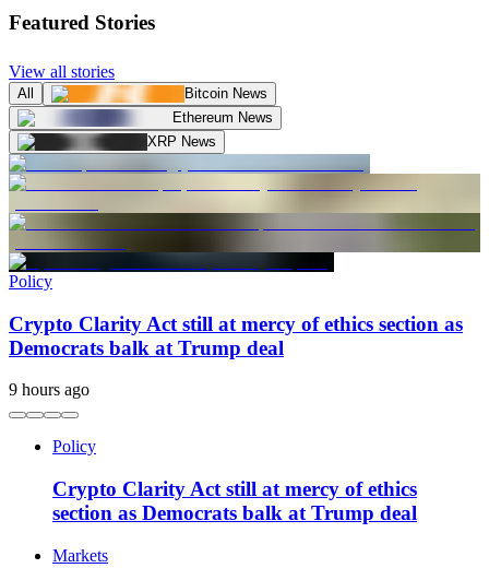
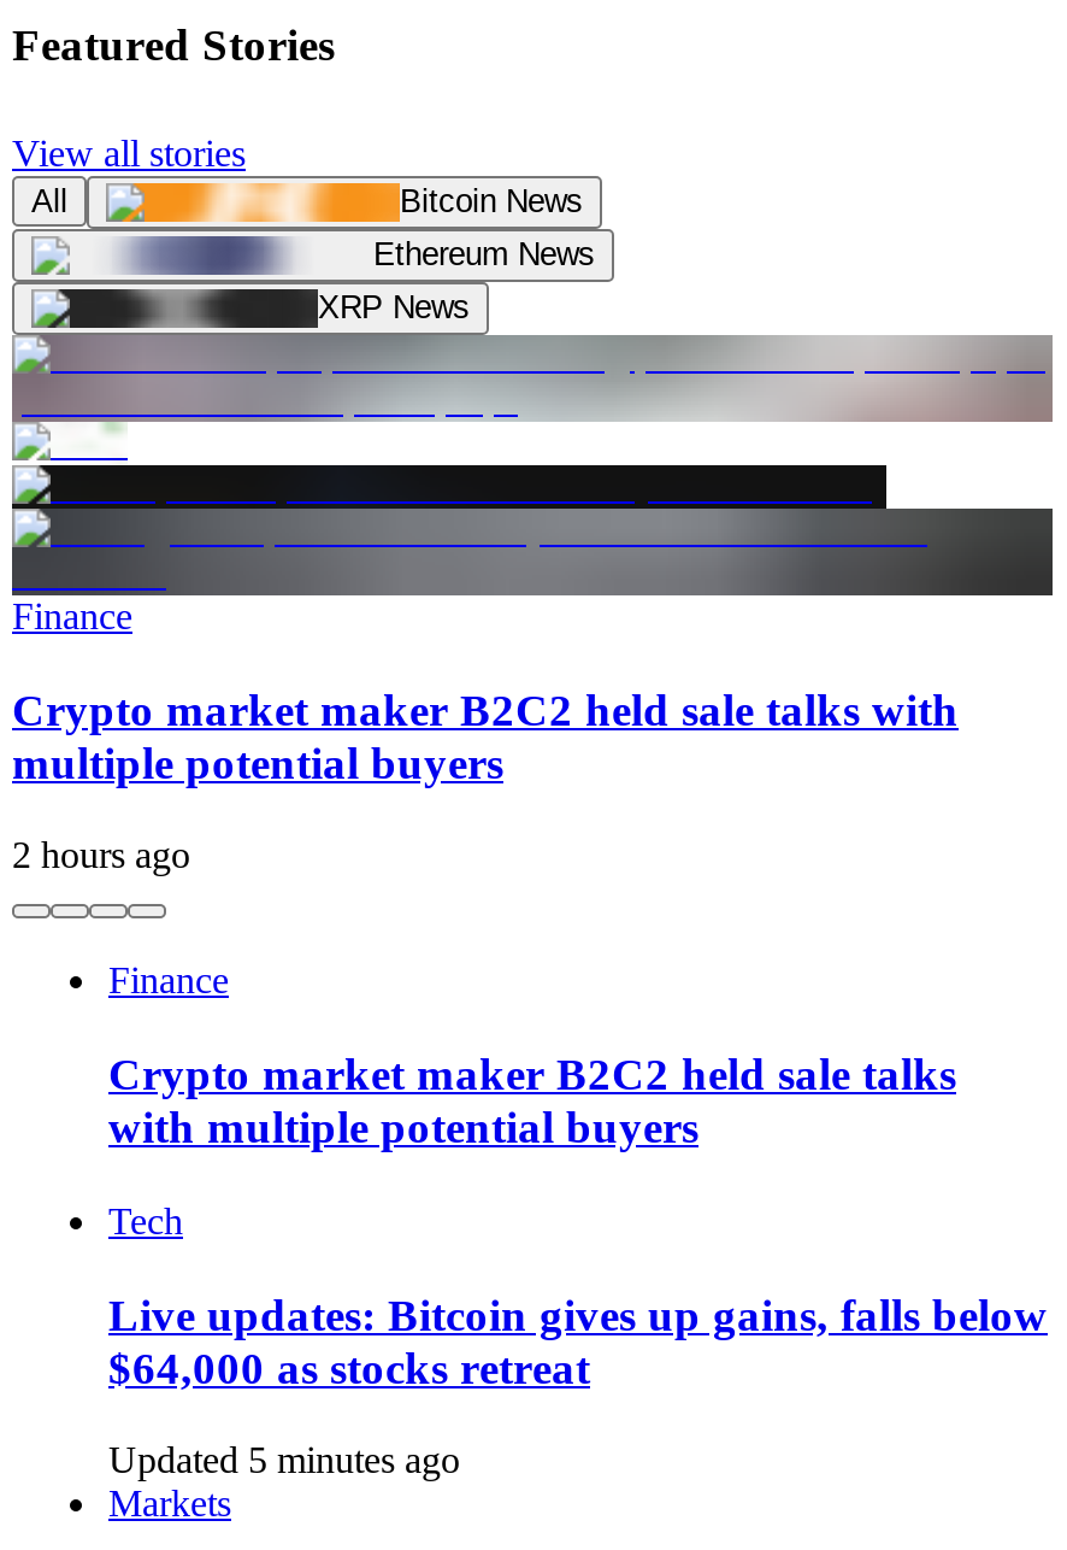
- [image]
- Policy
- Crypto Clarity Act still at mercy of ethics section as
- Democrats balk at Trump deal
- 9 hours ago
- Policy
- Crypto Clarity Act still at mercy of ethics
- section as Democrats balk at Trump deal
+ [image]
+ Finance
+ Crypto market maker B2C2 held sale talks with
+ multiple potential buyers
+ 2 hours ago
+ Finance
+ Crypto market maker B2C2 held sale talks
+ with multiple potential buyers
+ Tech
+ Live updates: Bitcoin gives up gains, falls below
+ $64,000 as stocks retreat
+ Updated 5 minutes ago
